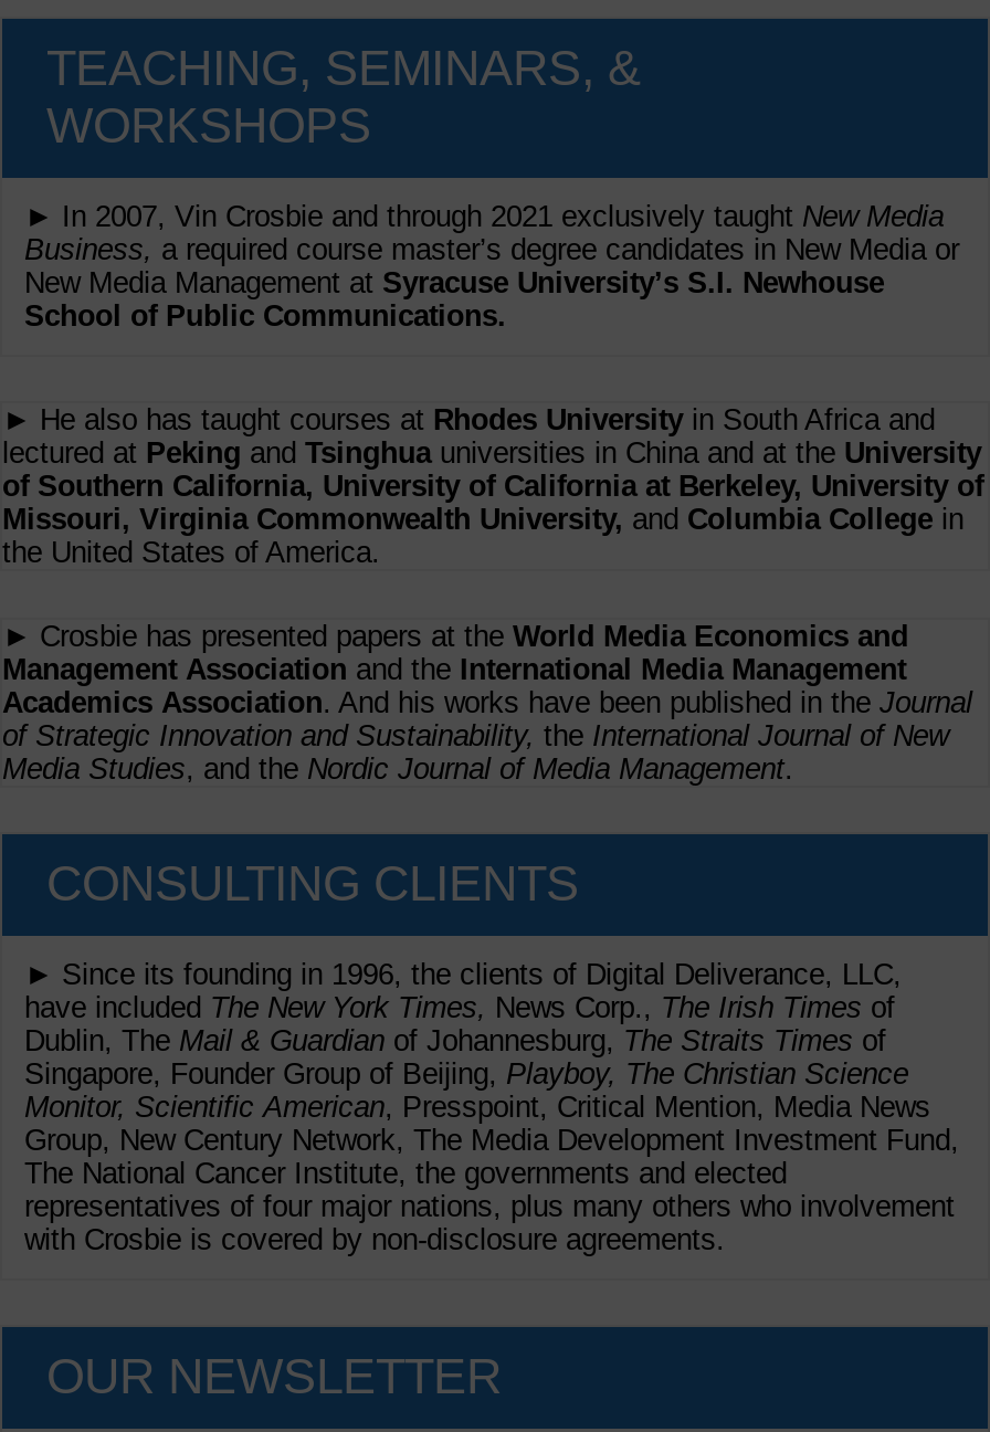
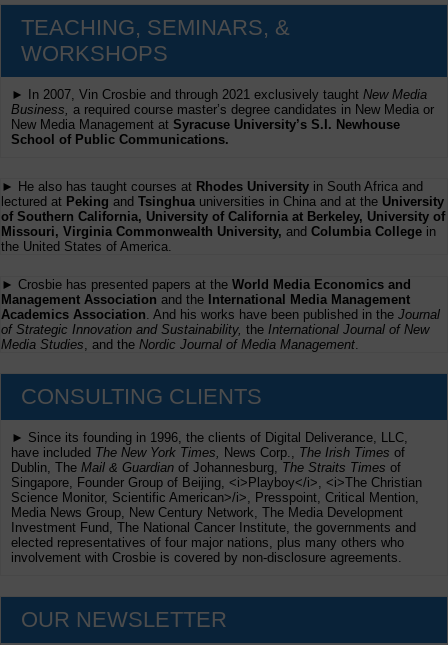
- Singapore, Founder Group of Beijing, Playboy, The Christian Science
- Monitor, Scientific American, Presspoint, Critical Mention, Media News
- Group, New Century Network, The Media Development Investment Fund,
- The National Cancer Institute, the governments and elected
- representatives of four major nations, plus many others who involvement
- with Crosbie is covered by non-disclosure agreements.
+ Singapore, Founder Group of Beijing, <i>Playboy</i>, <i>The Christian
+ Science Monitor, Scientific American>/i>, Presspoint, Critical Mention,
+ Media News Group, New Century Network, The Media Development
+ Investment Fund, The National Cancer Institute, the governments and
+ elected representatives of four major nations, plus many others who
+ involvement with Crosbie is covered by non-disclosure agreements.
